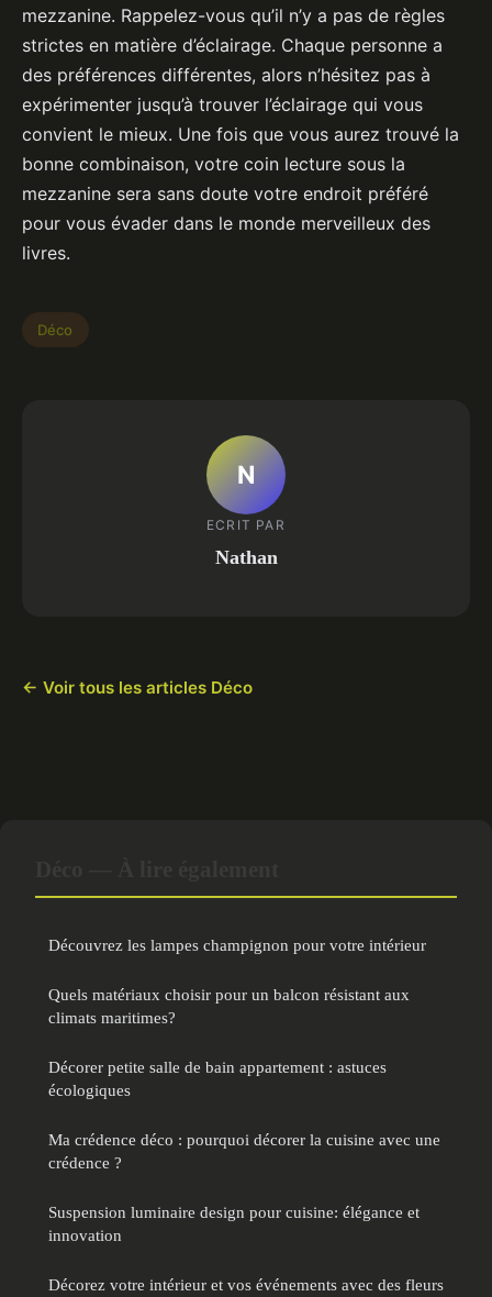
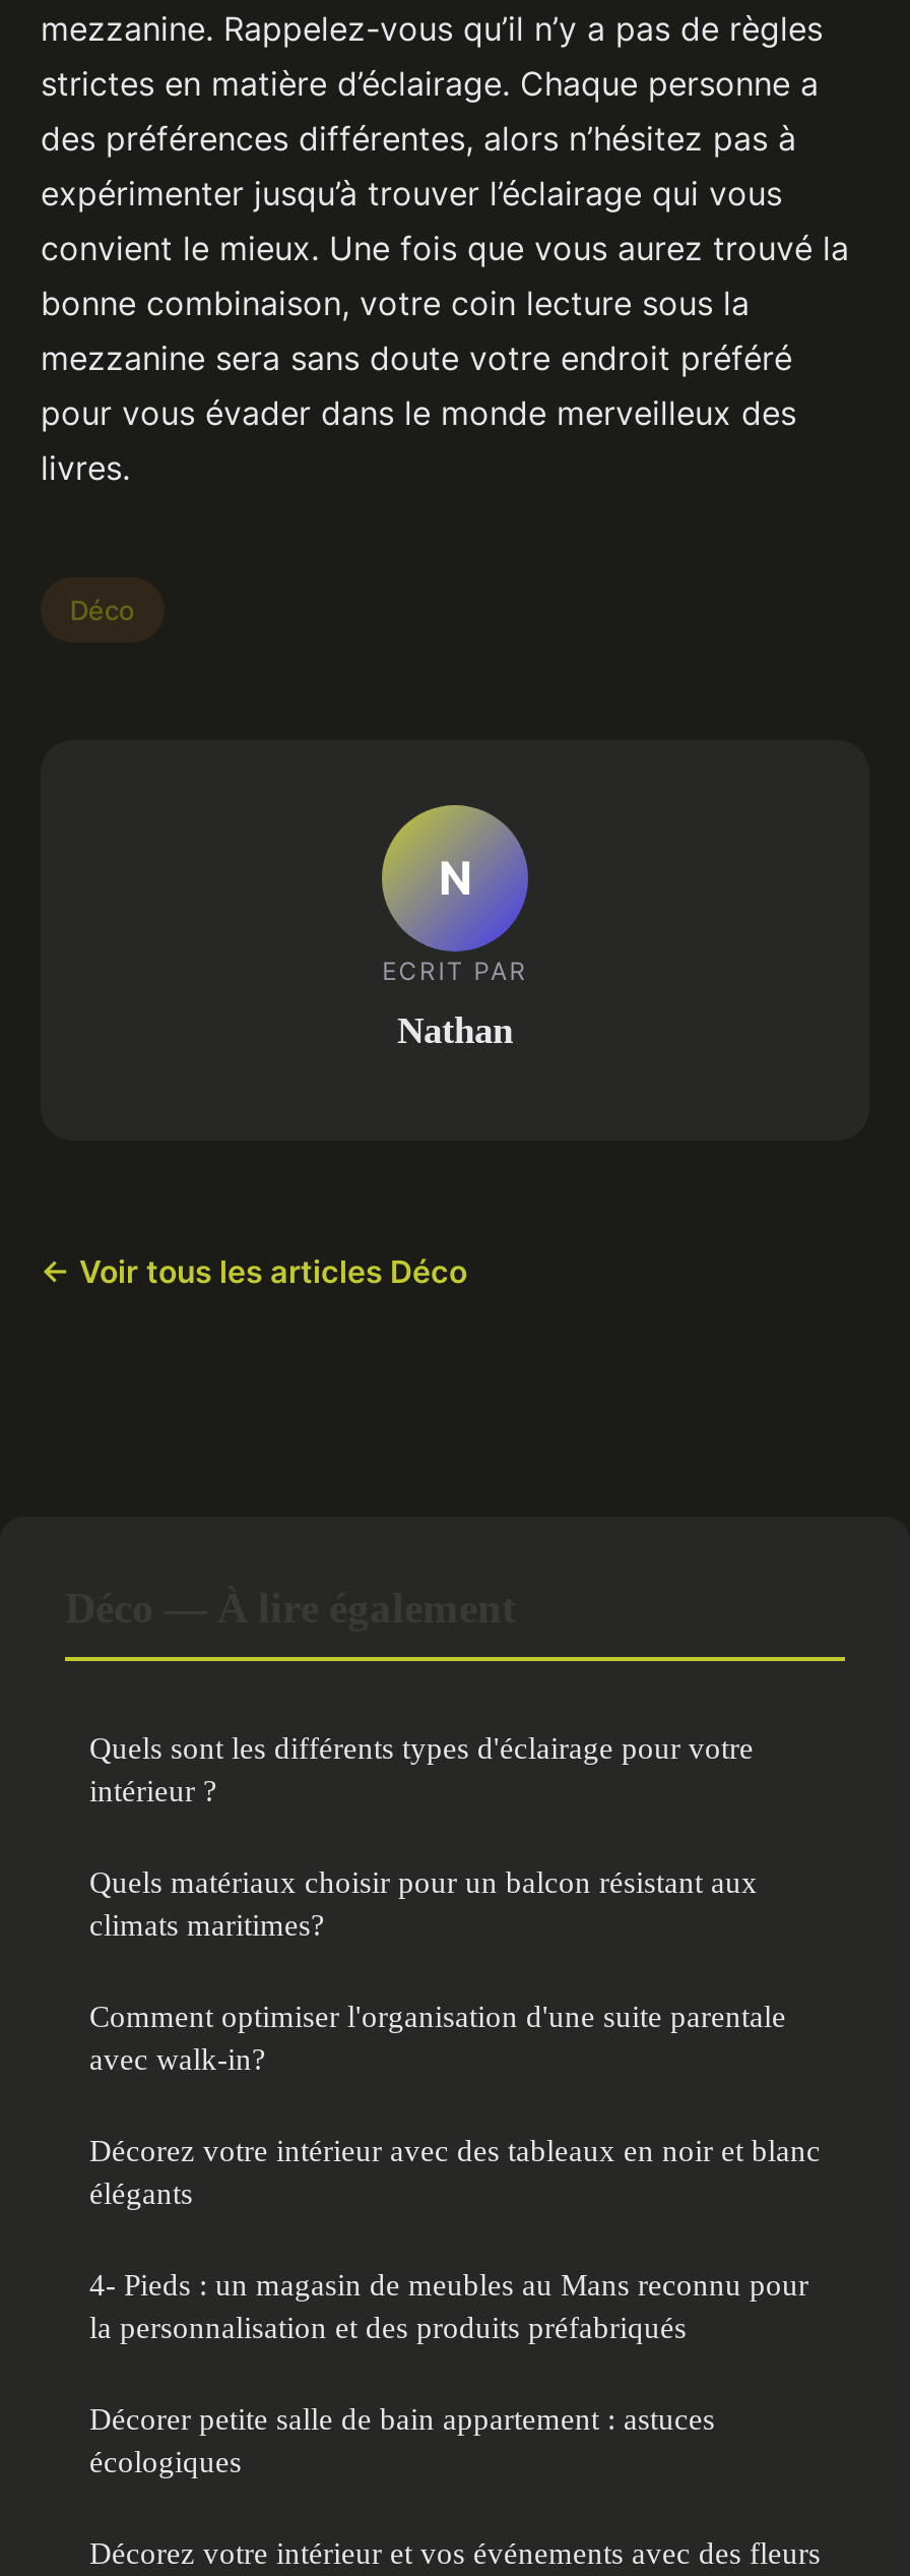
- Découvrez les lampes champignon pour votre intérieur
+ Quels sont les différents types d'éclairage pour votre
+ intérieur ?

+ Comment optimiser l'organisation d'une suite parentale
+ avec walk-in?
+ Décorez votre intérieur avec des tableaux en noir et blanc
+ élégants
+ 4- Pieds : un magasin de meubles au Mans reconnu pour
+ la personnalisation et des produits préfabriqués

moved down: Décorer petite salle de bain appartement : astuces | écologiques

- Ma crédence déco : pourquoi décorer la cuisine avec une
- crédence ?
- Suspension luminaire design pour cuisine: élégance et
- innovation
